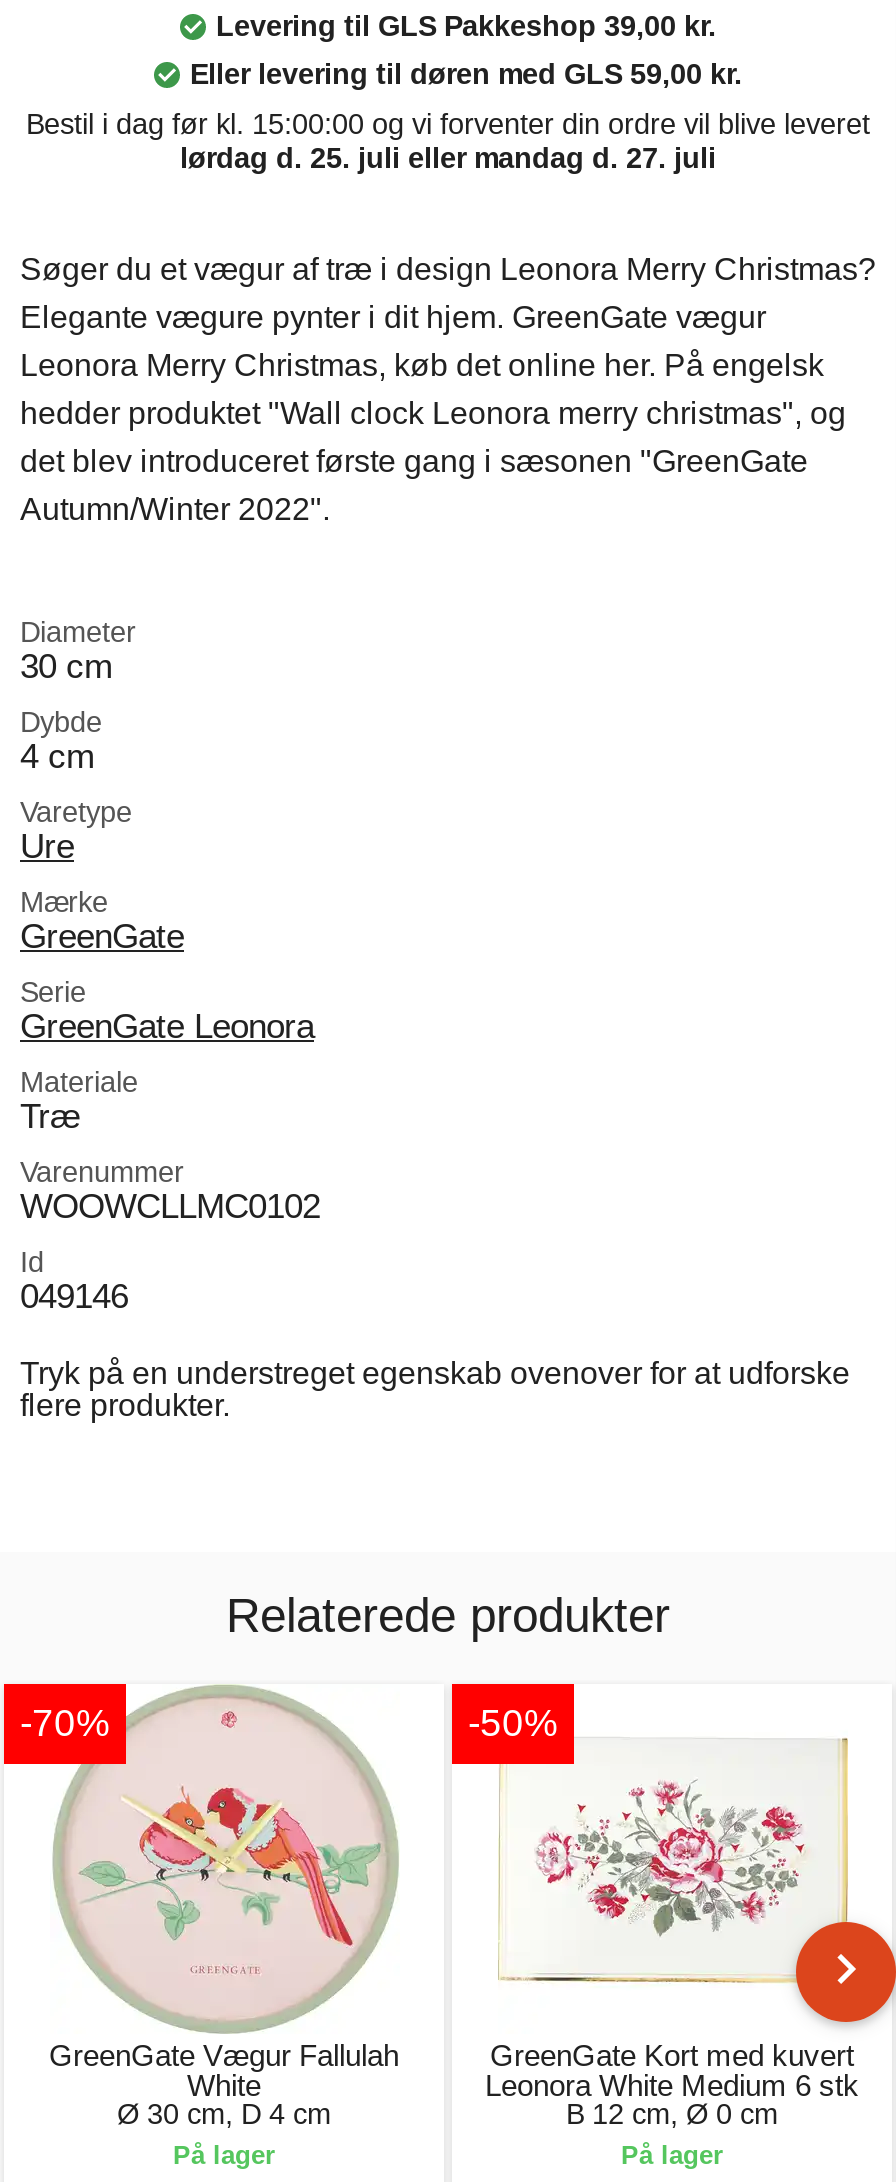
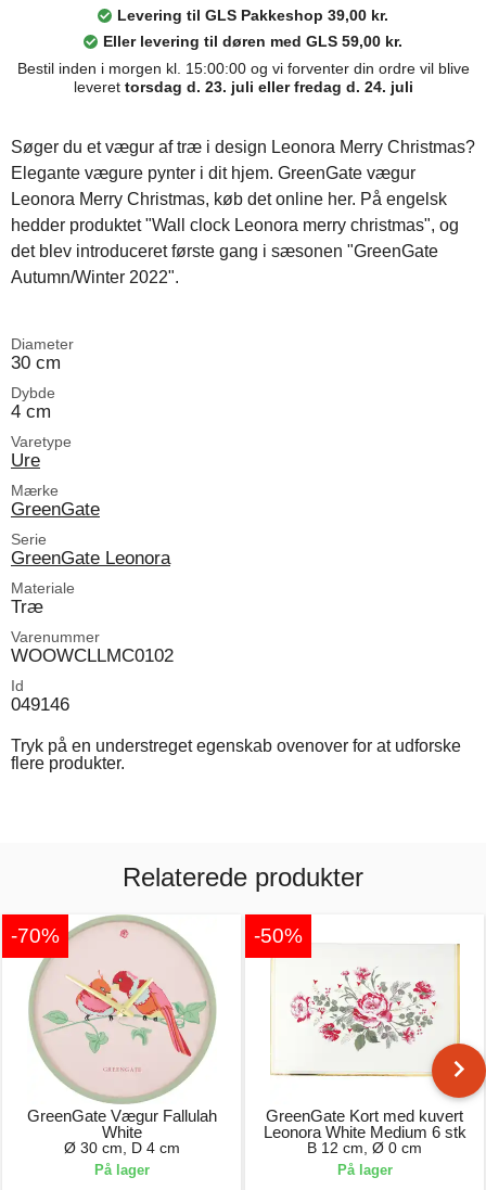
- Bestil i dag før kl. 15:00:00 og vi forventer din ordre vil blive leveret
- lørdag d. 25. juli eller mandag d. 27. juli
+ Bestil inden i morgen kl. 15:00:00 og vi forventer din ordre vil blive
+ leveret torsdag d. 23. juli eller fredag d. 24. juli
